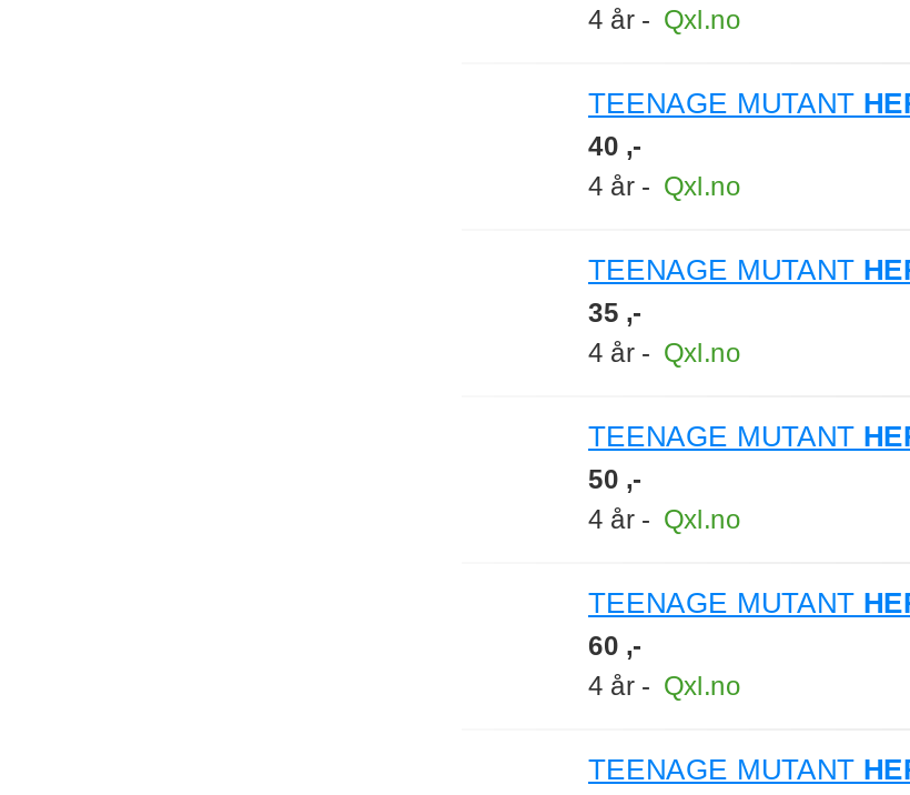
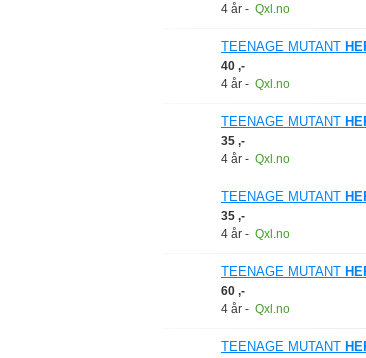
- 50 ,-
+ 35 ,-
